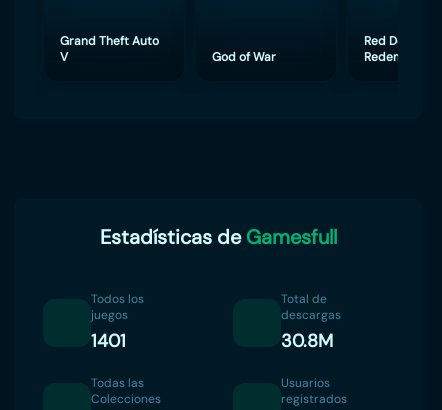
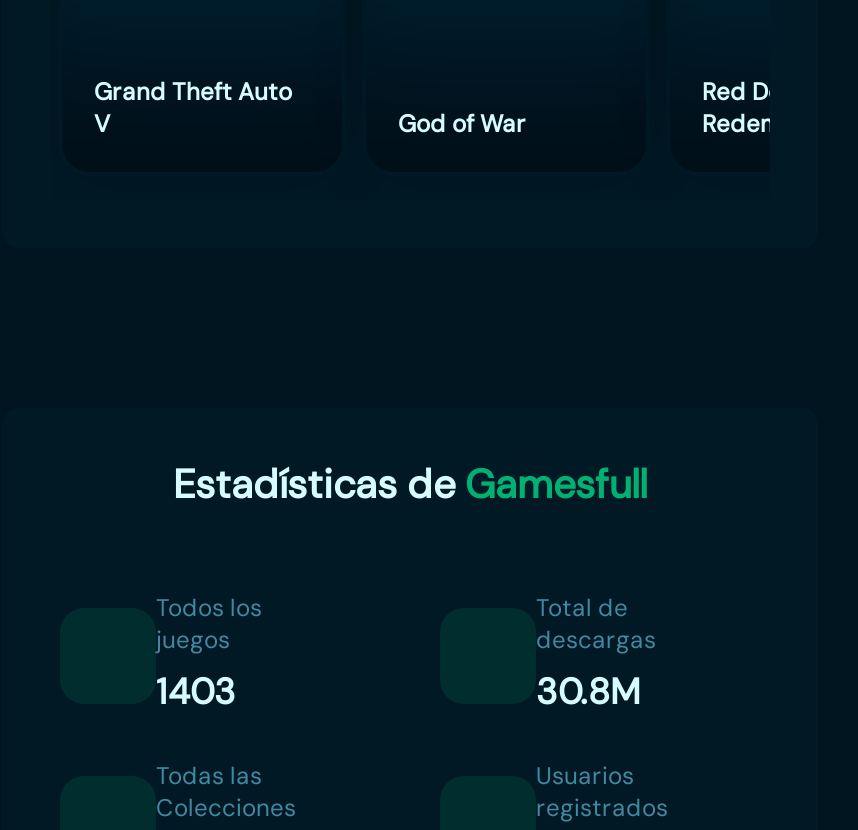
- 1401
+ 1403
